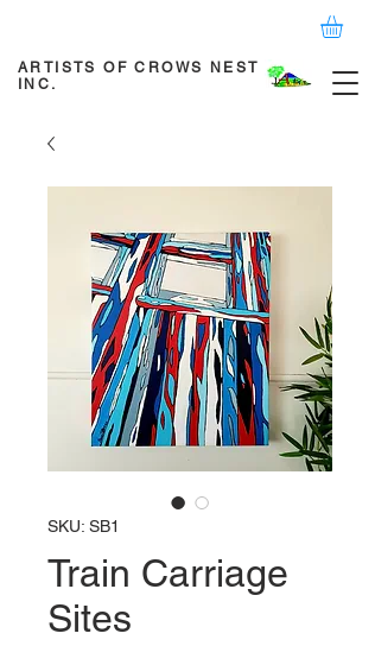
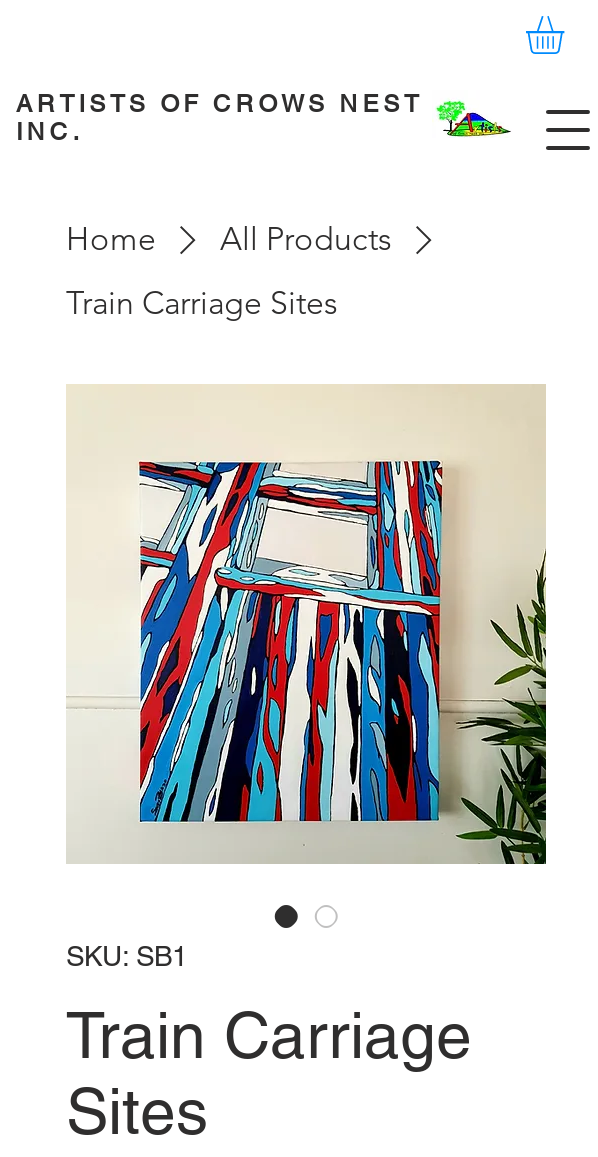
+ Home
+ All Products
+ Train Carriage Sites
